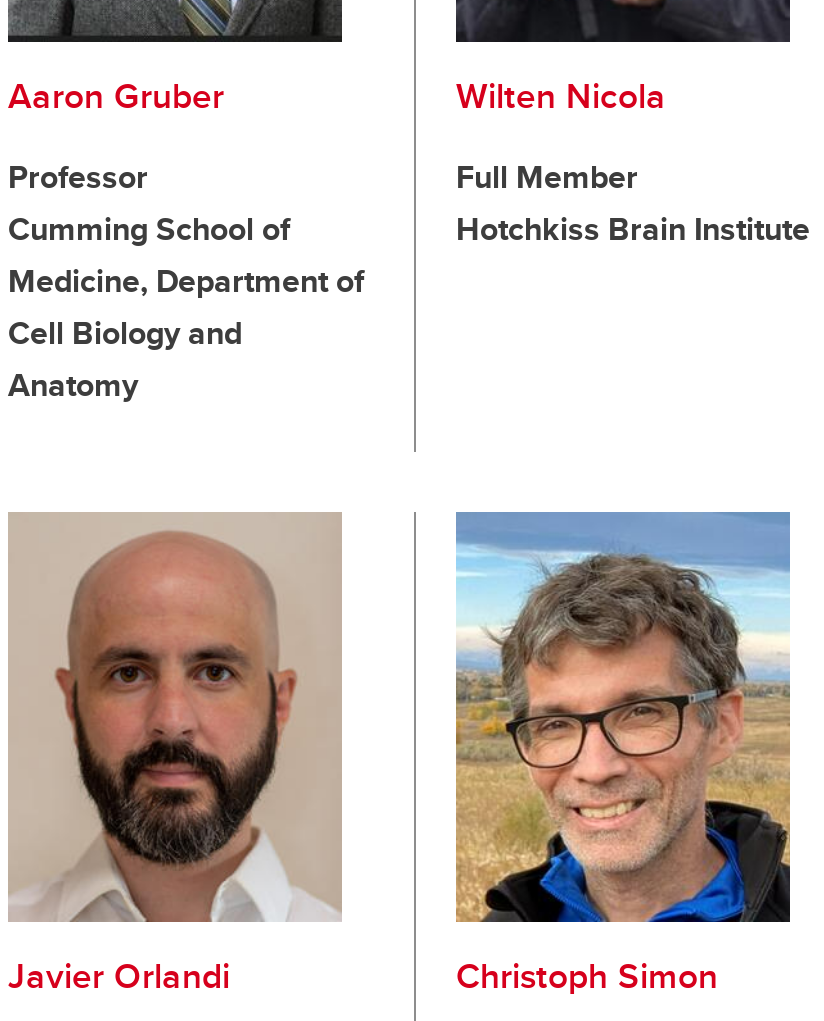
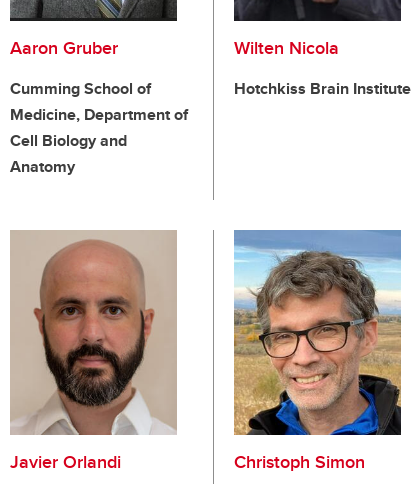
- Professor

- Full Member
